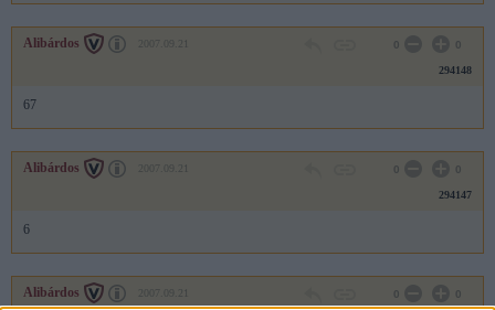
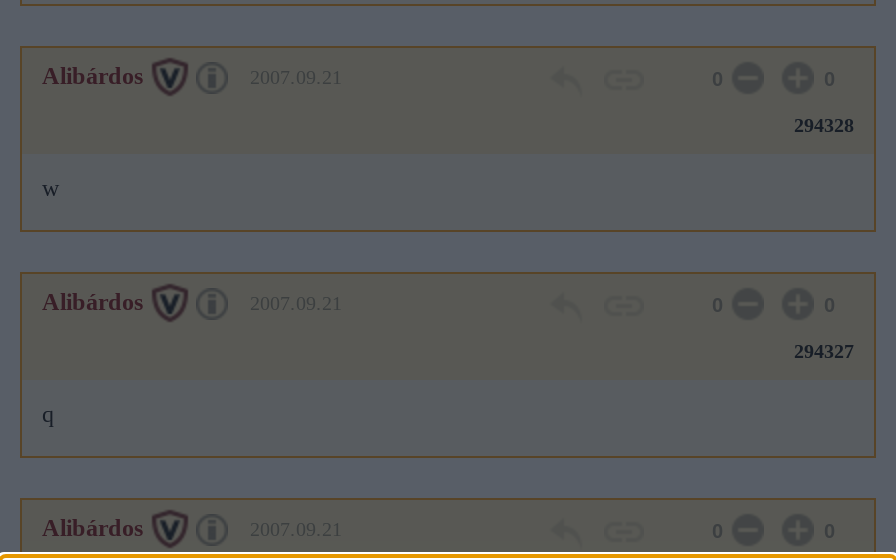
- 294148
+ 294328

- 67
+ w

- 294147
+ 294327

- 6
+ q
